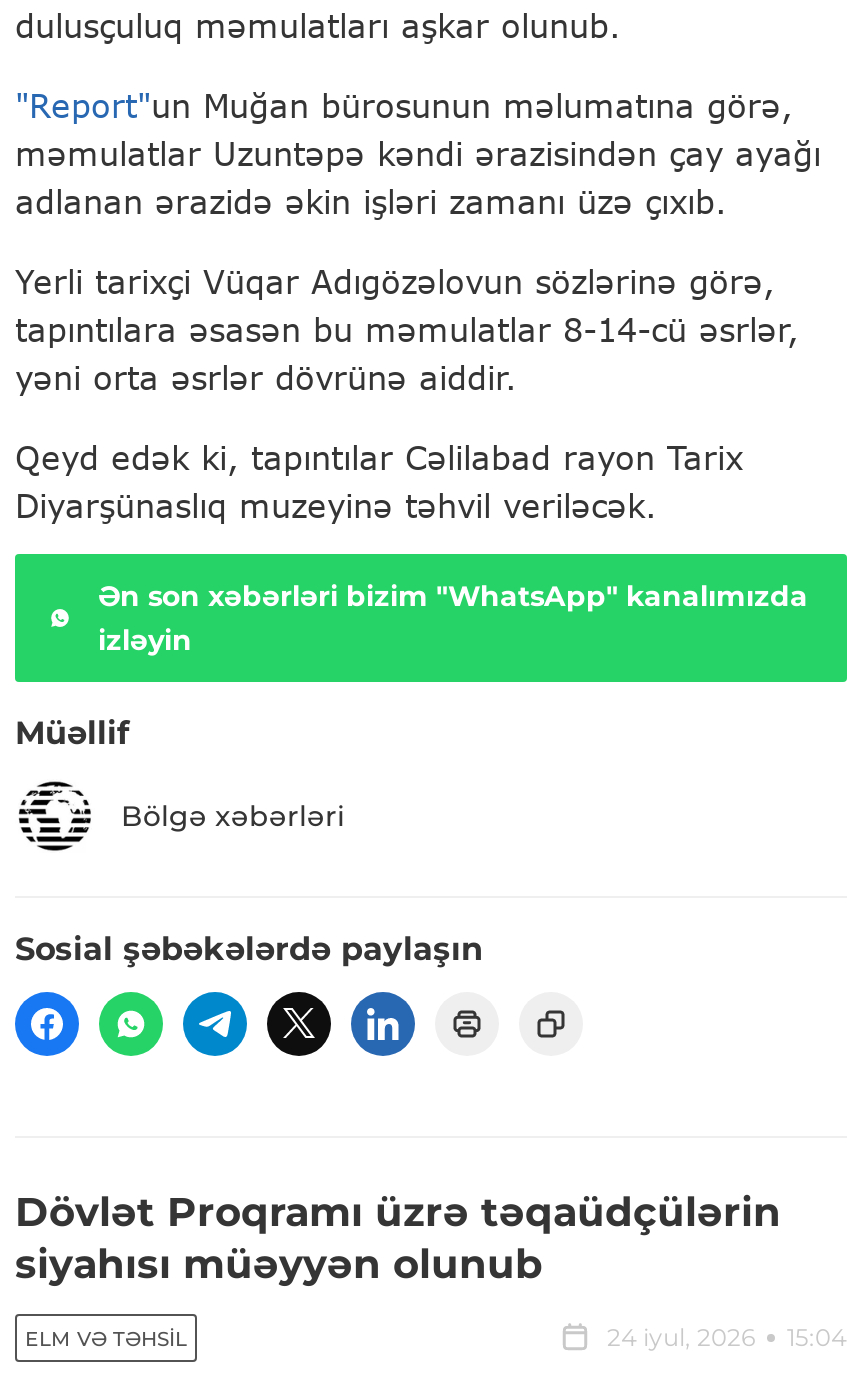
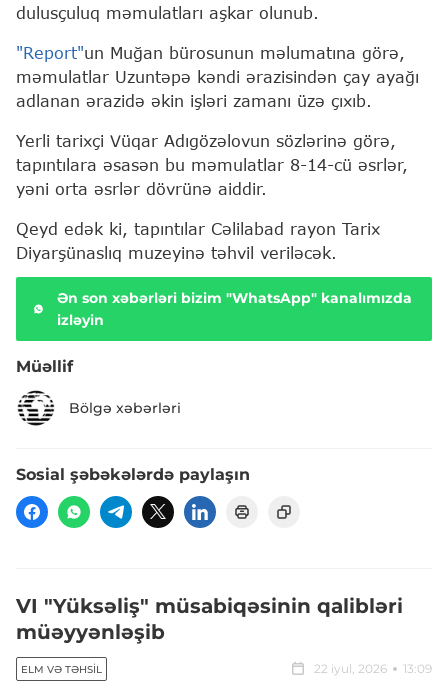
- Dövlət Proqramı üzrə təqaüdçülərin
- siyahısı müəyyən olunub
+ VI "Yüksəliş" müsabiqəsinin qalibləri
+ müəyyənləşib

- 24 iyul, 2026
- 15:04
+ 22 iyul, 2026
+ 13:09
